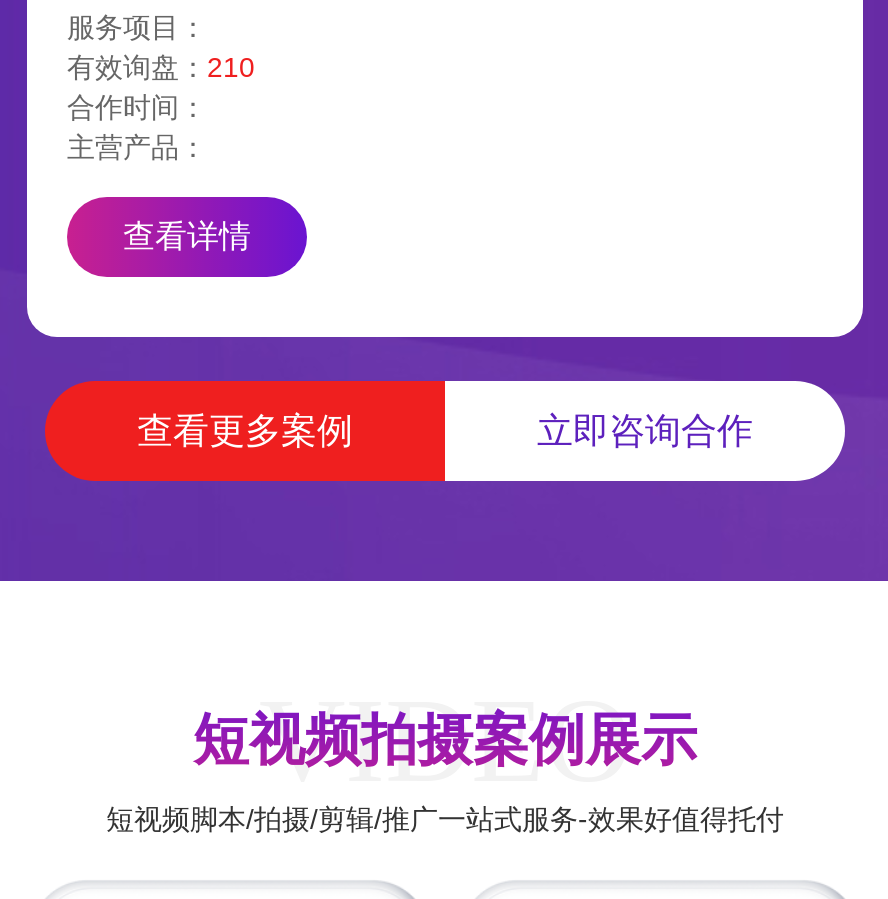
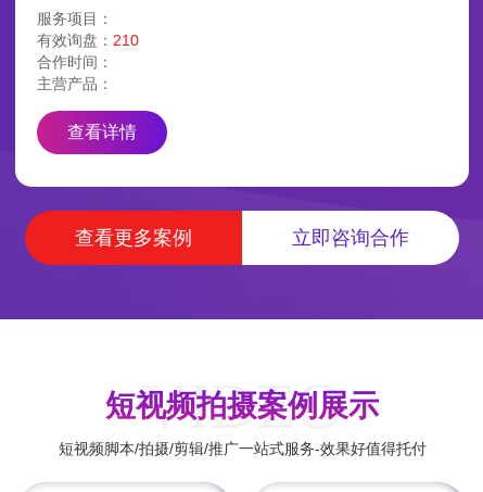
- 有效询盘：
+ 有效询盘：210
